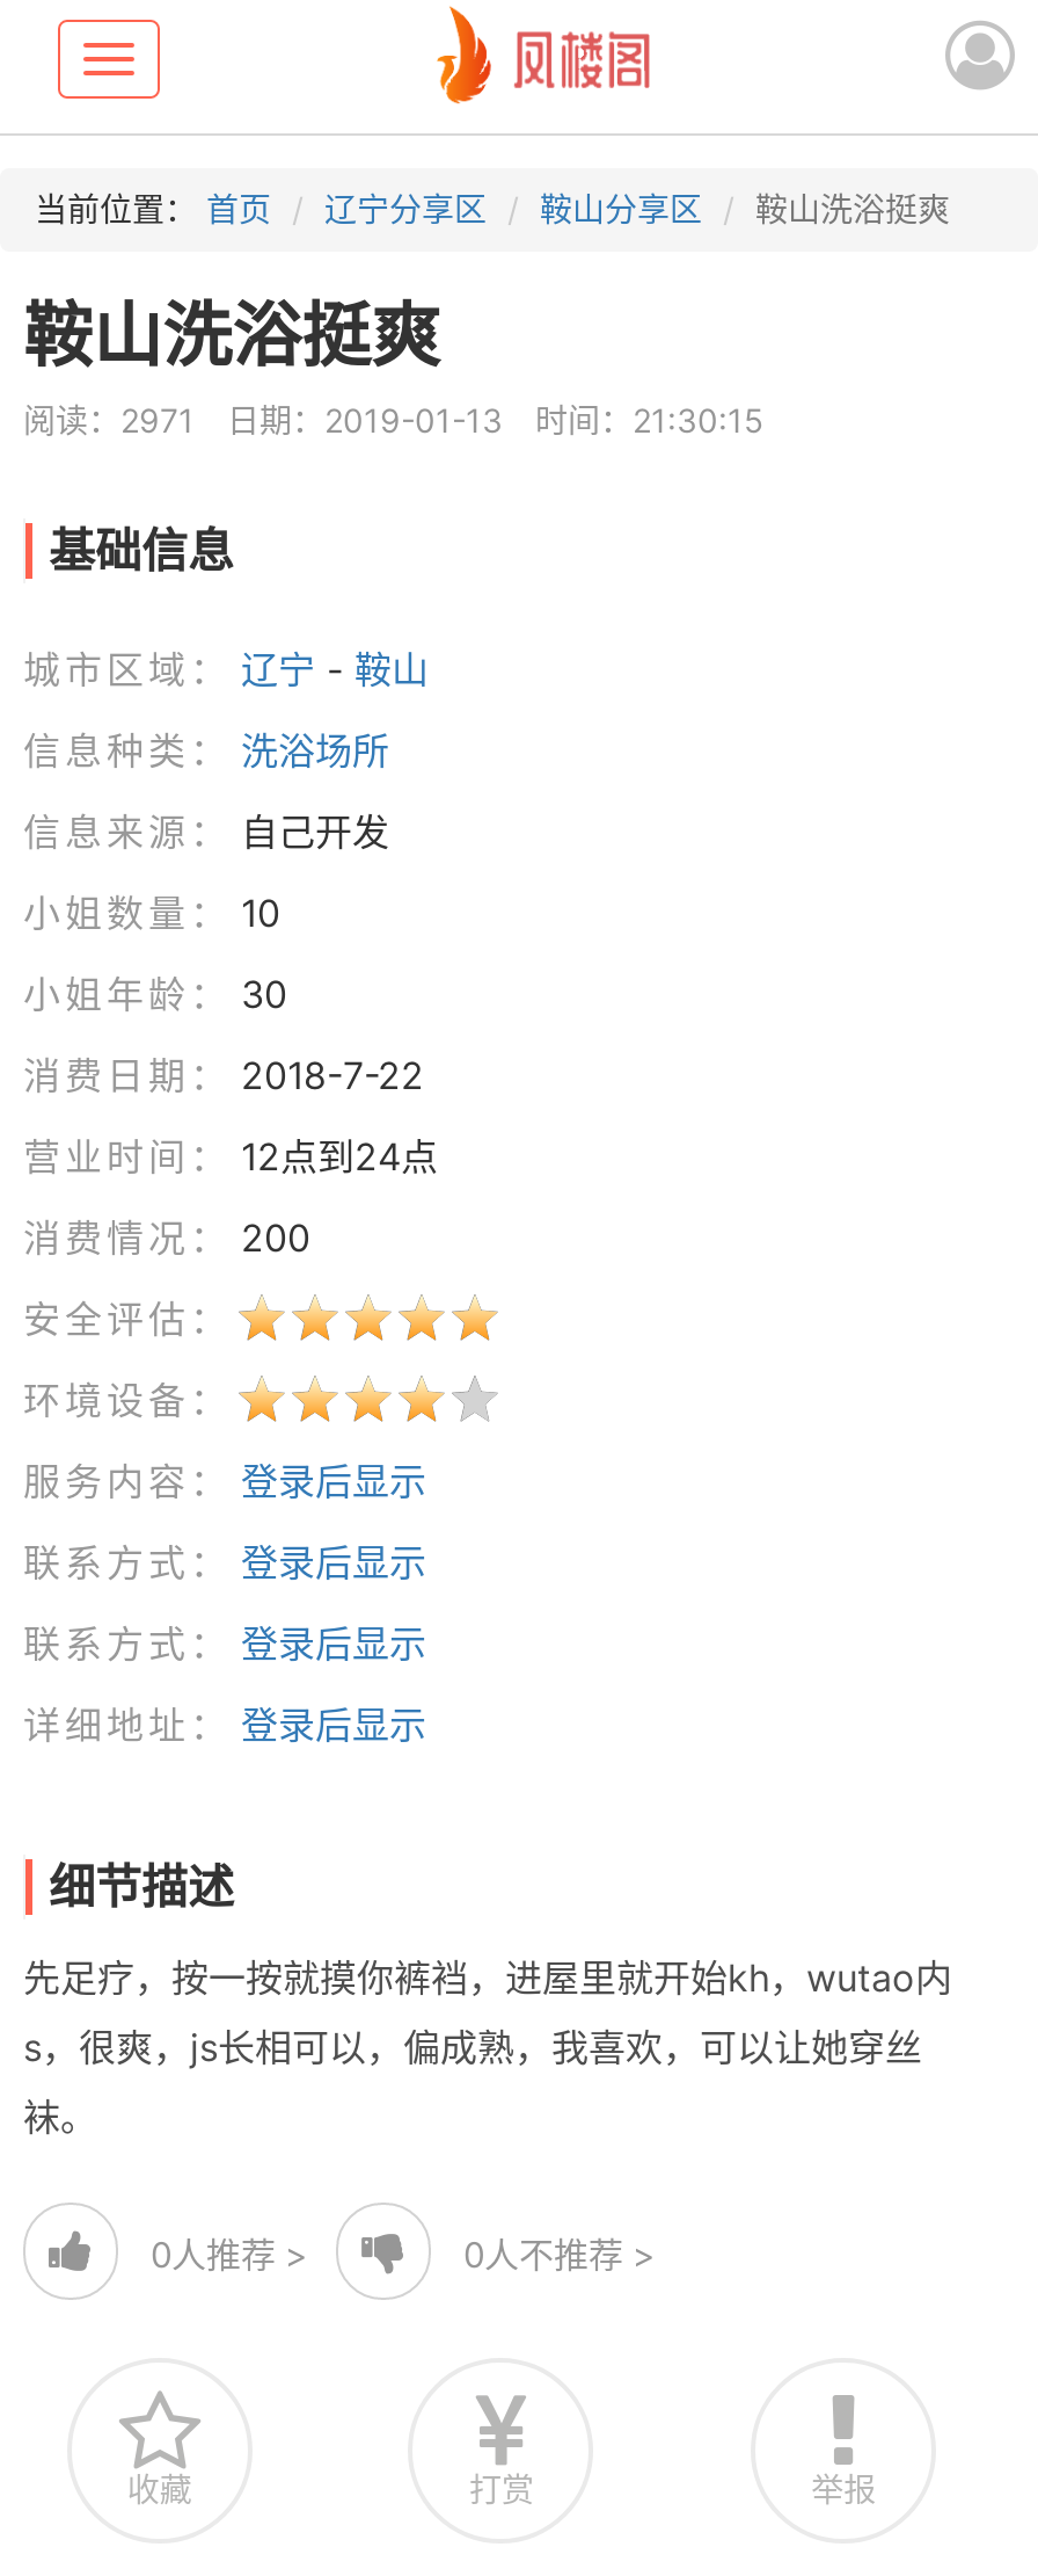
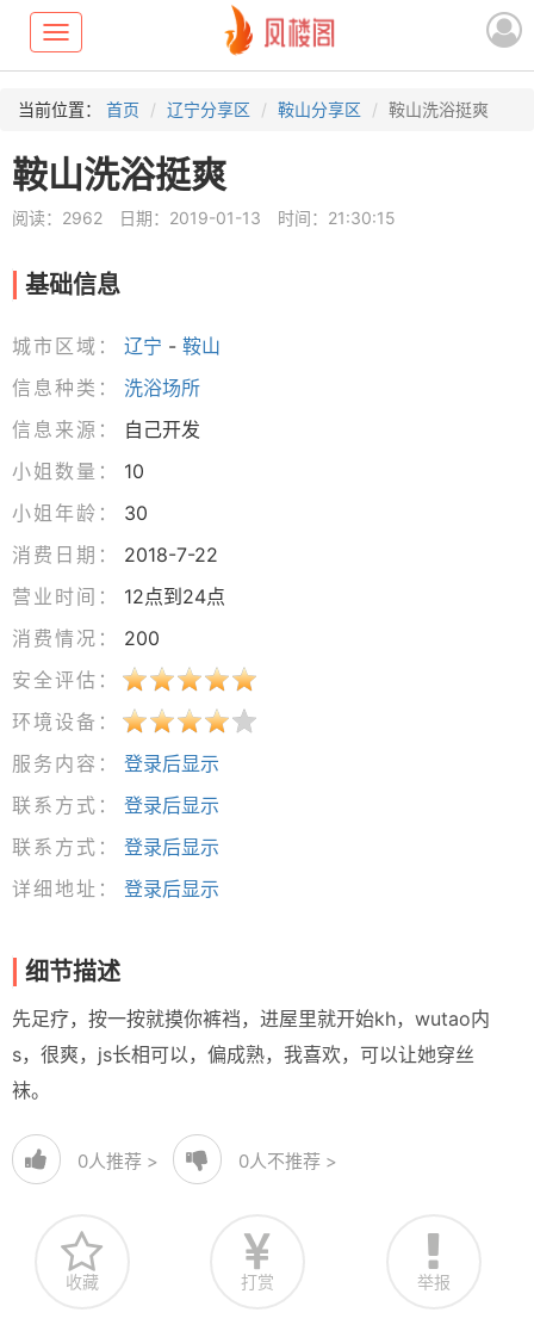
- 阅读：2971 日期：2019-01-13 时间：21:30:15
+ 阅读：2962 日期：2019-01-13 时间：21:30:15
